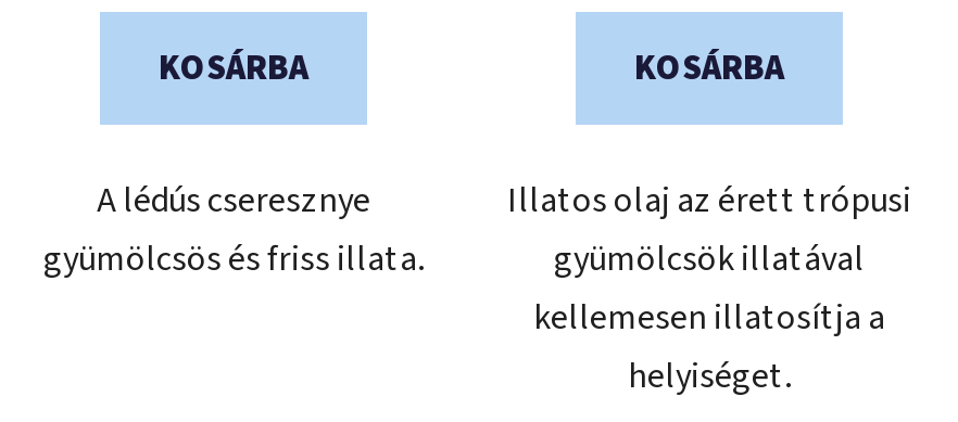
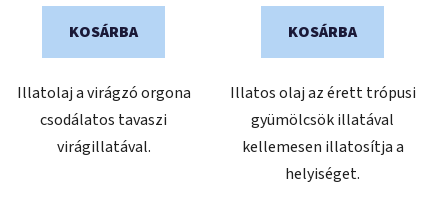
- A lédús cseresznye
- gyümölcsös és friss illata.
+ Illatolaj a virágzó orgona
+ csodálatos tavaszi
+ virágillatával.
